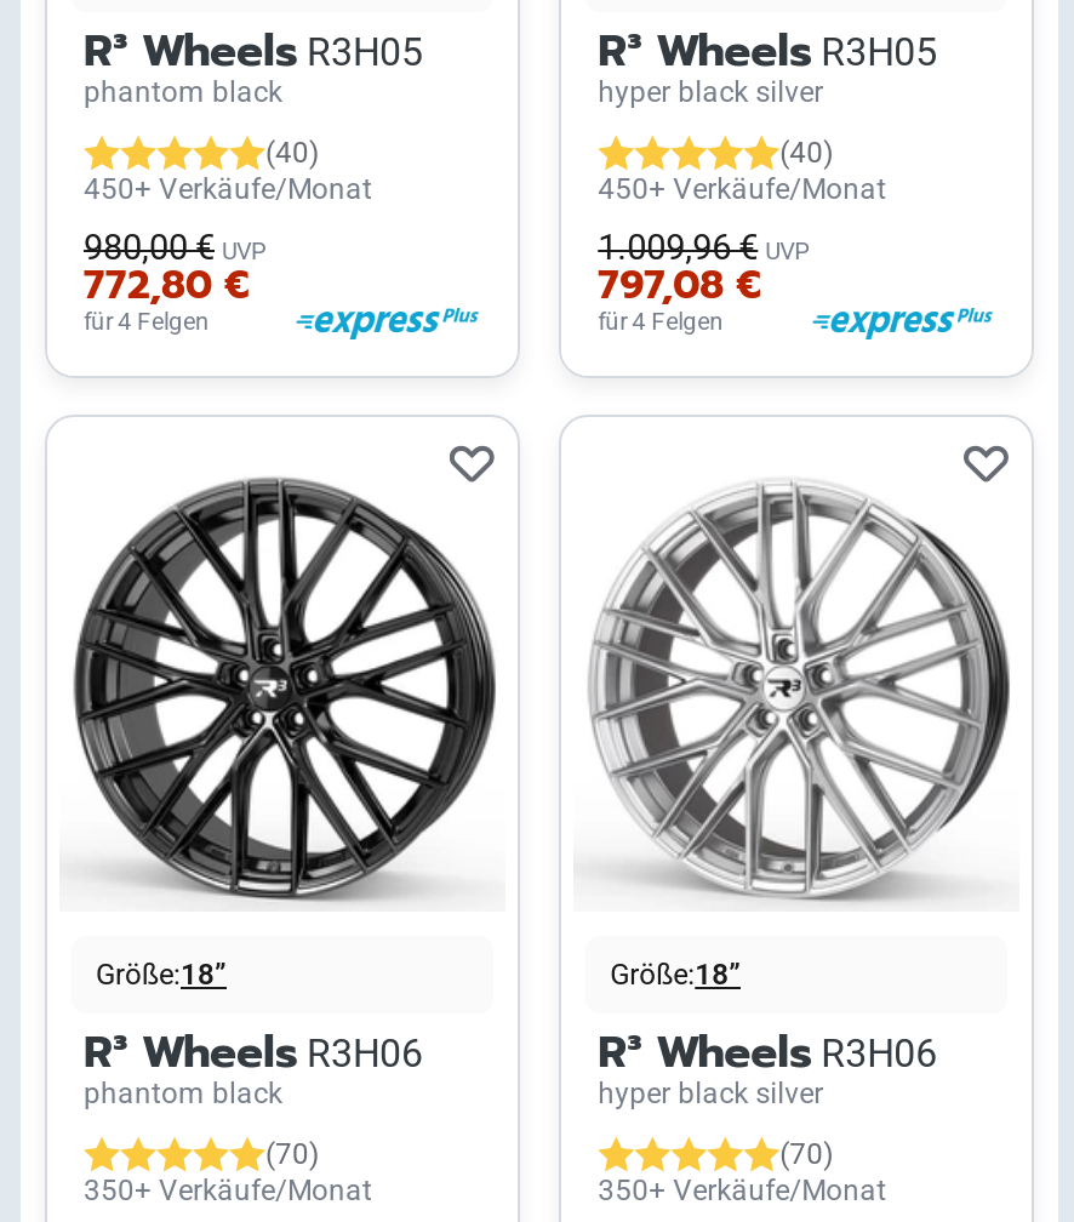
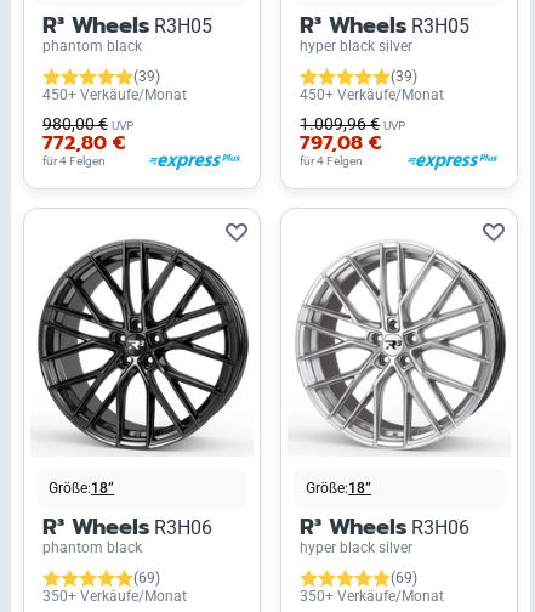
- (40)
+ (39)

- (40)
+ (39)

- (70)
+ (69)

- (70)
+ (69)
